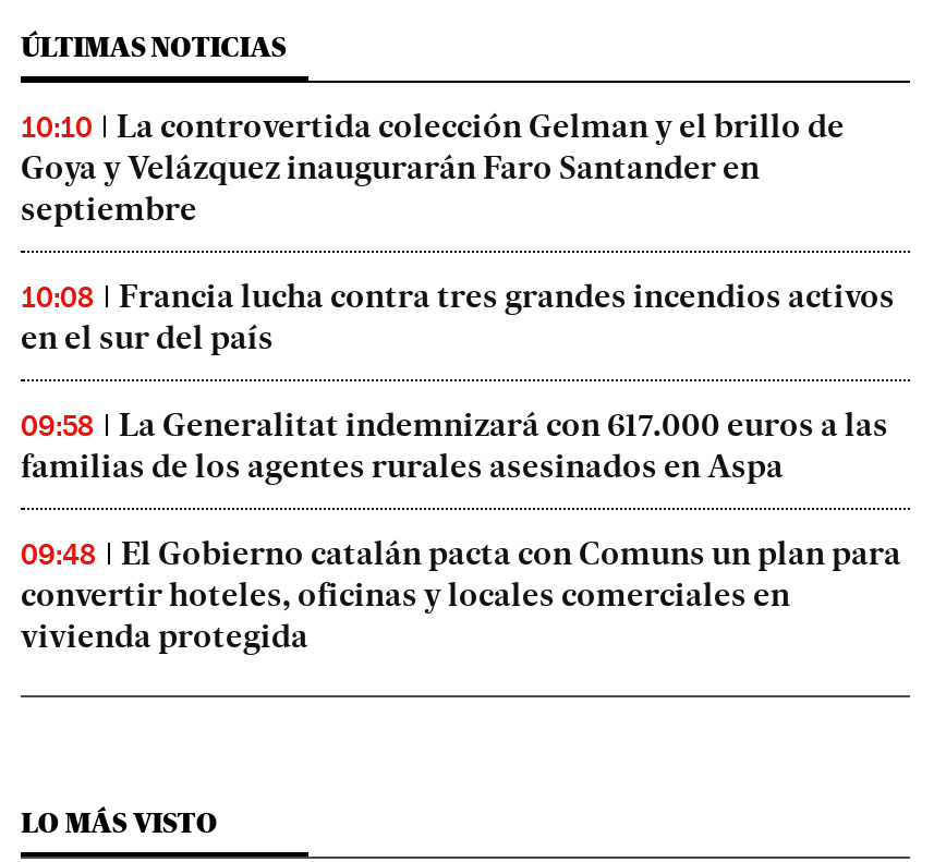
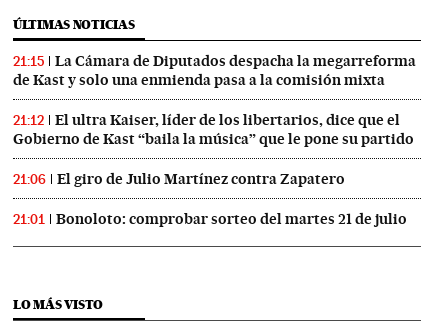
- 10:10
- La controvertida colección Gelman y el brillo de
- Goya y Velázquez inaugurarán Faro Santander en
- septiembre
+ 21:15
+ La Cámara de Diputados despacha la megarreforma
+ de Kast y solo una enmienda pasa a la comisión mixta

- 10:08
- Francia lucha contra tres grandes incendios activos
- en el sur del país
+ 21:12
+ El ultra Kaiser, líder de los libertarios, dice que el
+ Gobierno de Kast “baila la música” que le pone su partido

- 09:58
- La Generalitat indemnizará con 617.000 euros a las
- familias de los agentes rurales asesinados en Aspa
+ 21:06
+ El giro de Julio Martínez contra Zapatero

- 09:48
- El Gobierno catalán pacta con Comuns un plan para
- convertir hoteles, oficinas y locales comerciales en
- vivienda protegida
+ 21:01
+ Bonoloto: comprobar sorteo del martes 21 de julio
